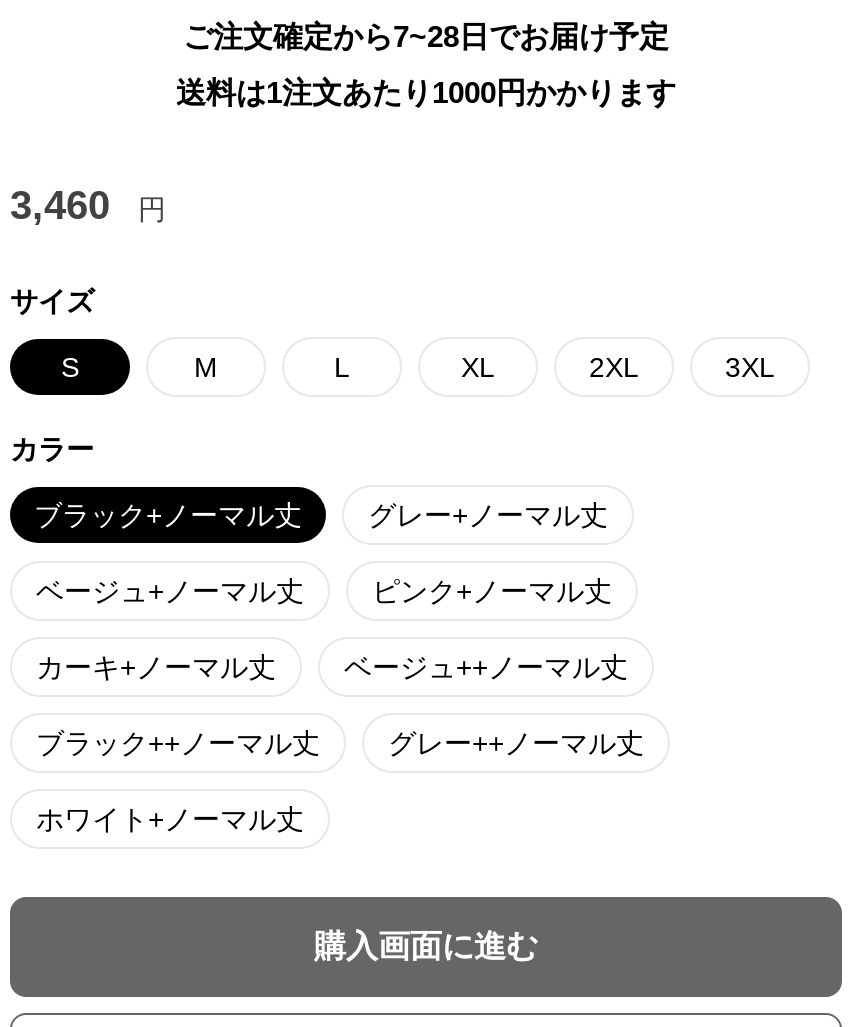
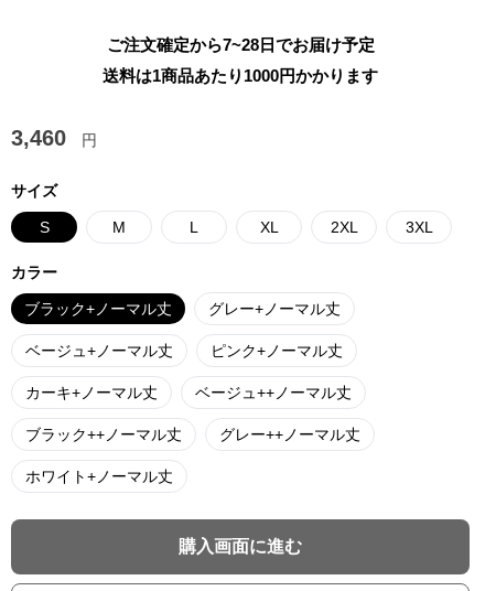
- 送料は1注文あたり1000円かかります
+ 送料は1商品あたり1000円かかります
